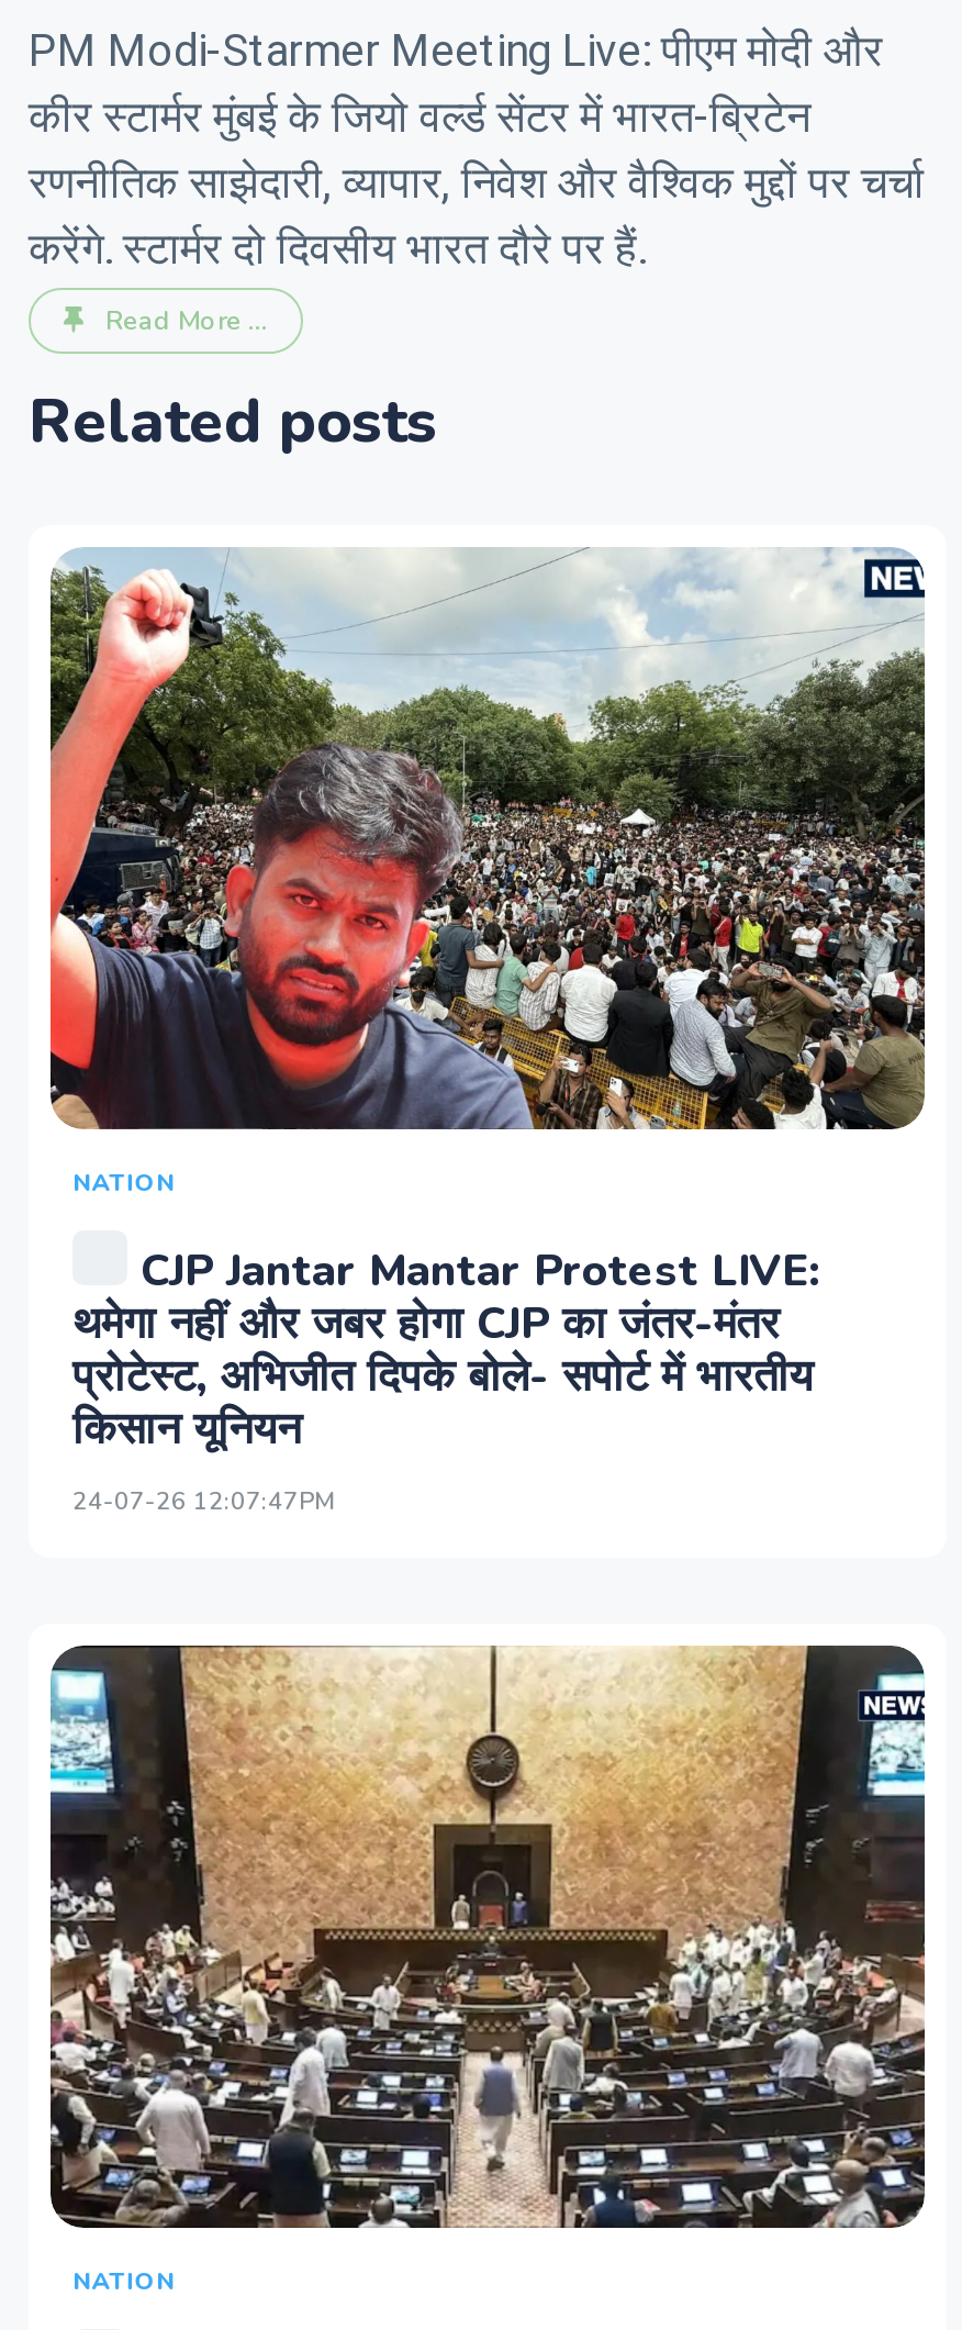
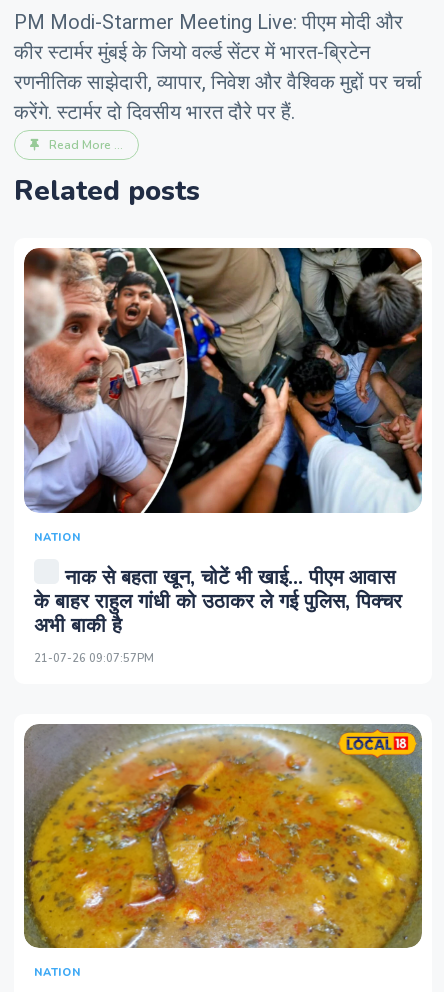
- [image]
+ [image]

- CJP Jantar Mantar Protest LIVE:
- थमेगा नहीं और जबर होगा CJP का जंतर-मंतर
- प्रोटेस्‍ट, अभिजीत दिपके बोले- सपोर्ट में भारतीय
- किसान यूनियन
- 24-07-26 12:07:47PM
+ नाक से बहता खून, चोटें भी खाई... पीएम आवास
+ के बाहर राहुल गांधी को उठाकर ले गई पुलिस, पिक्‍चर
+ अभी बाकी है
+ 21-07-26 09:07:57PM

- [image]
+ [image]
